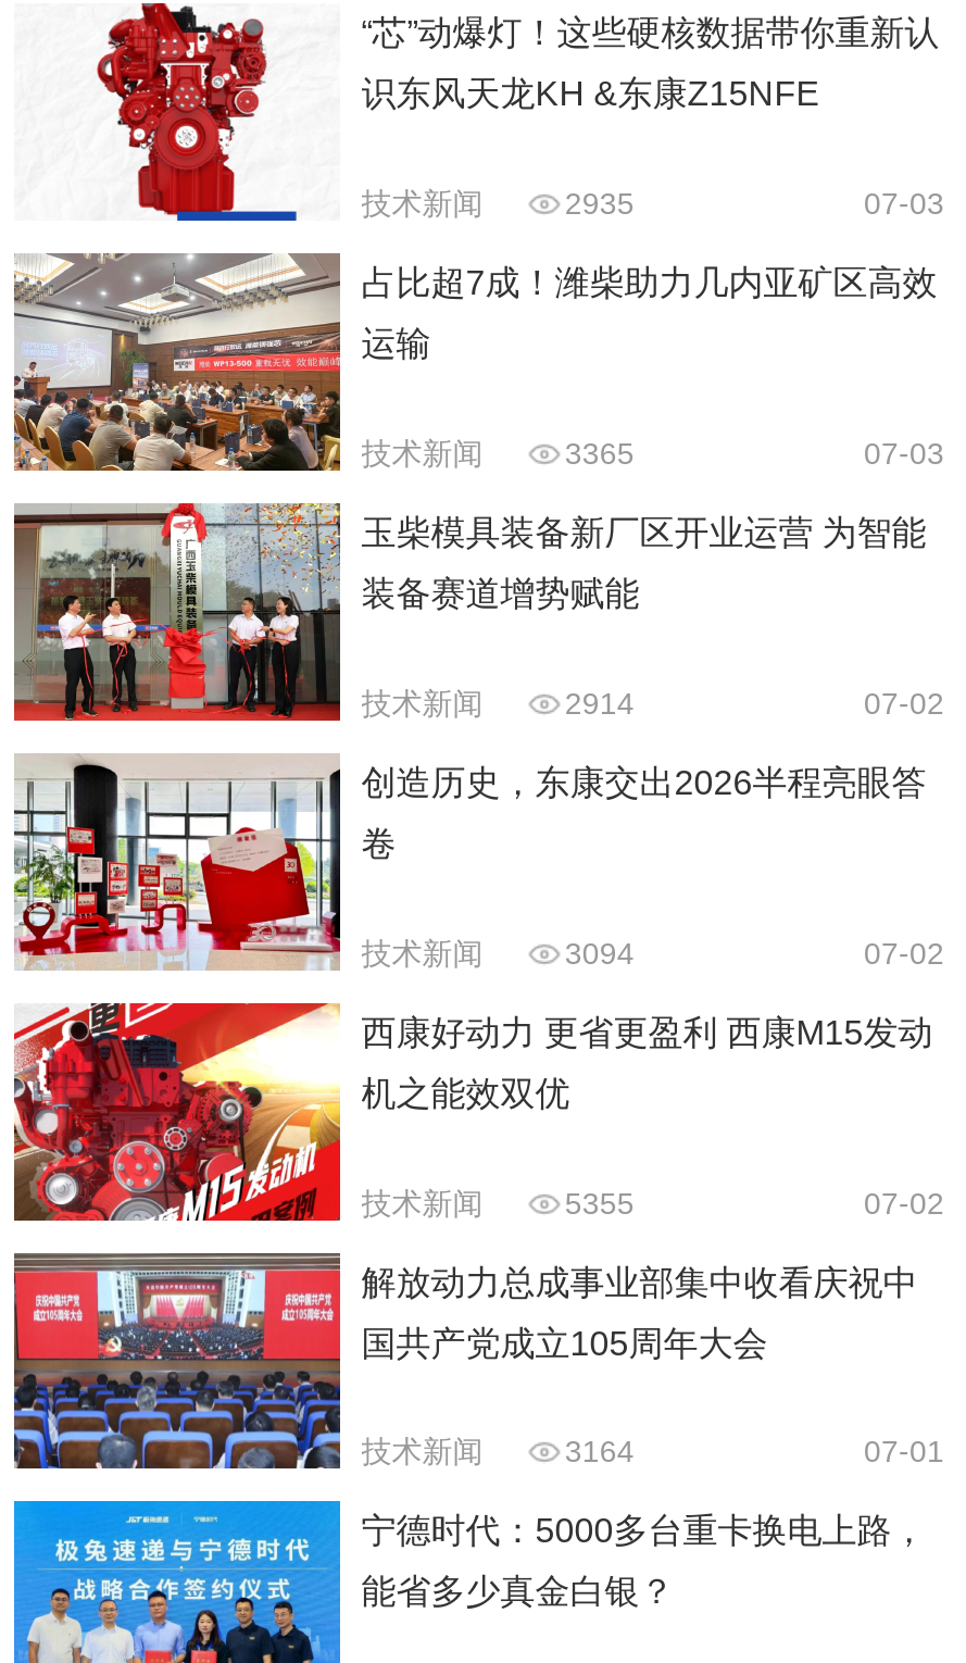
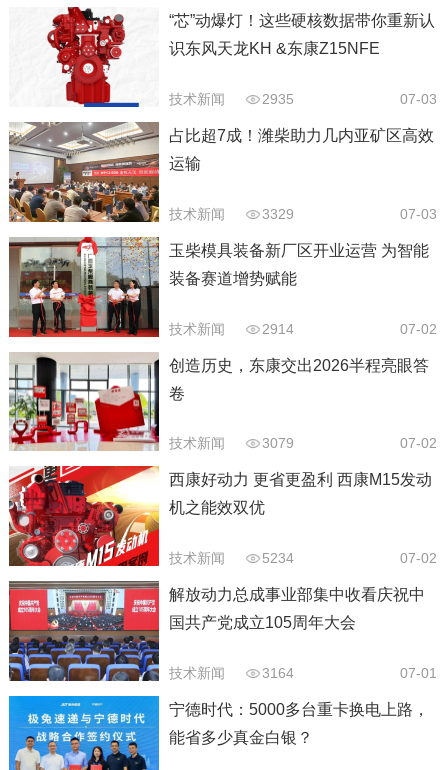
- 3365
+ 3329

- 3094
+ 3079

- 5355
+ 5234
